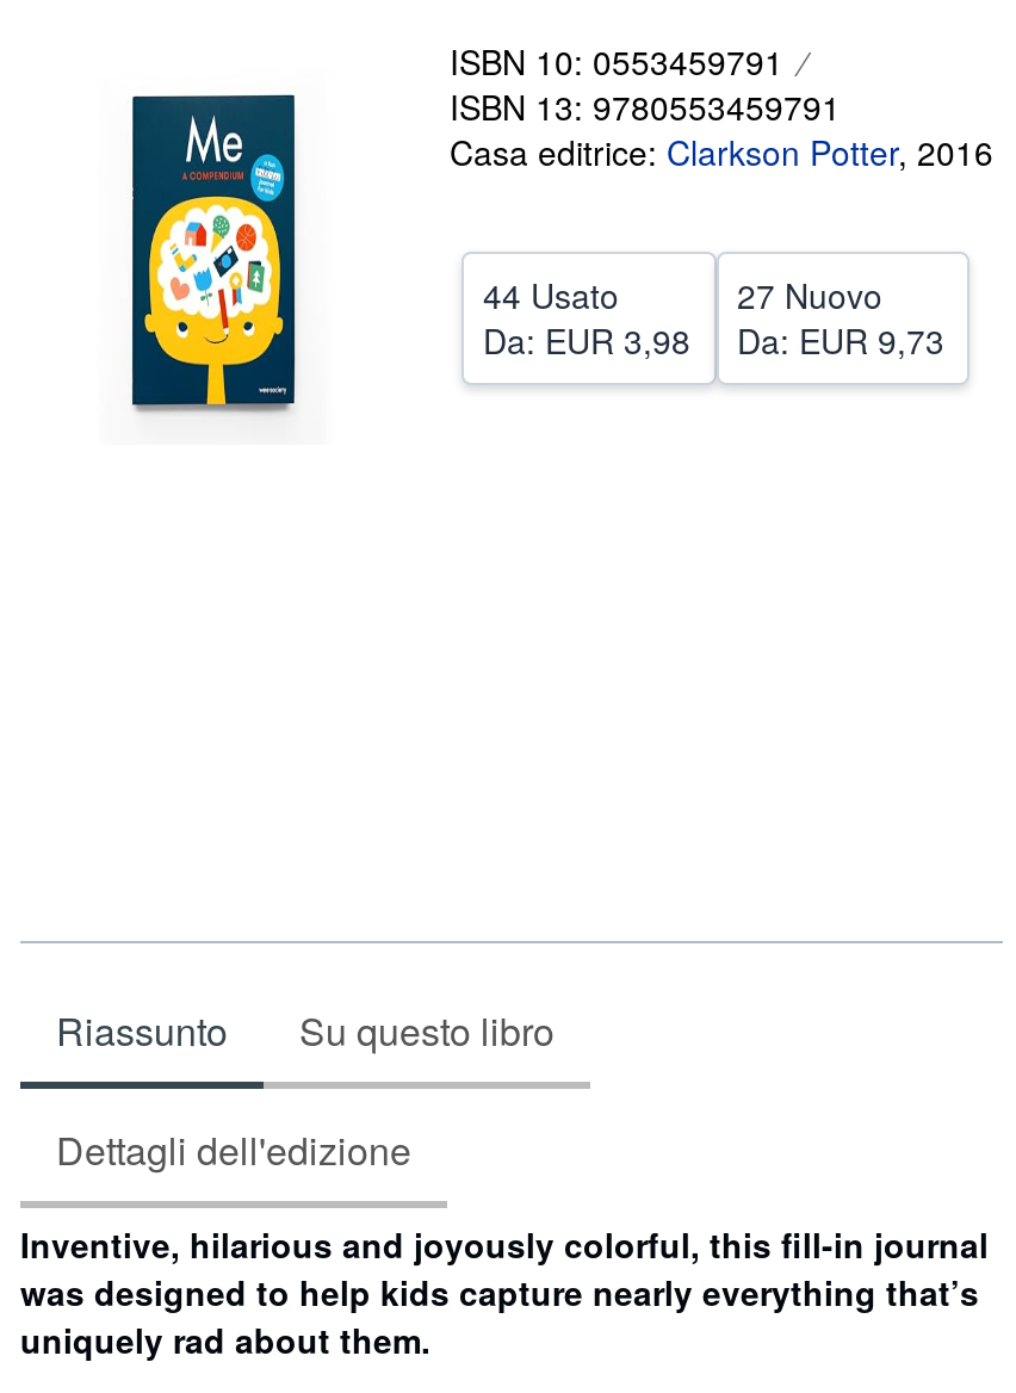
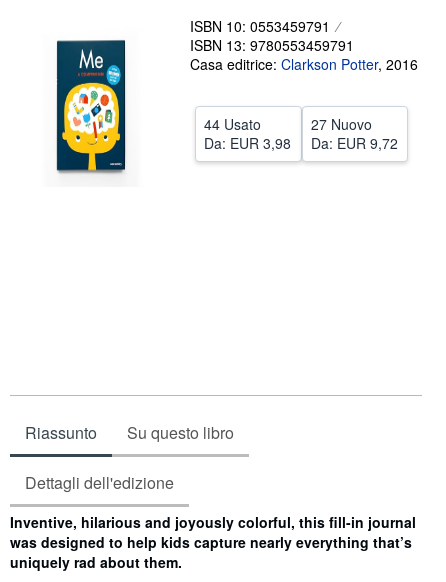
- Da: EUR 3,98 Da: EUR 9,73
+ Da: EUR 3,98 Da: EUR 9,72
